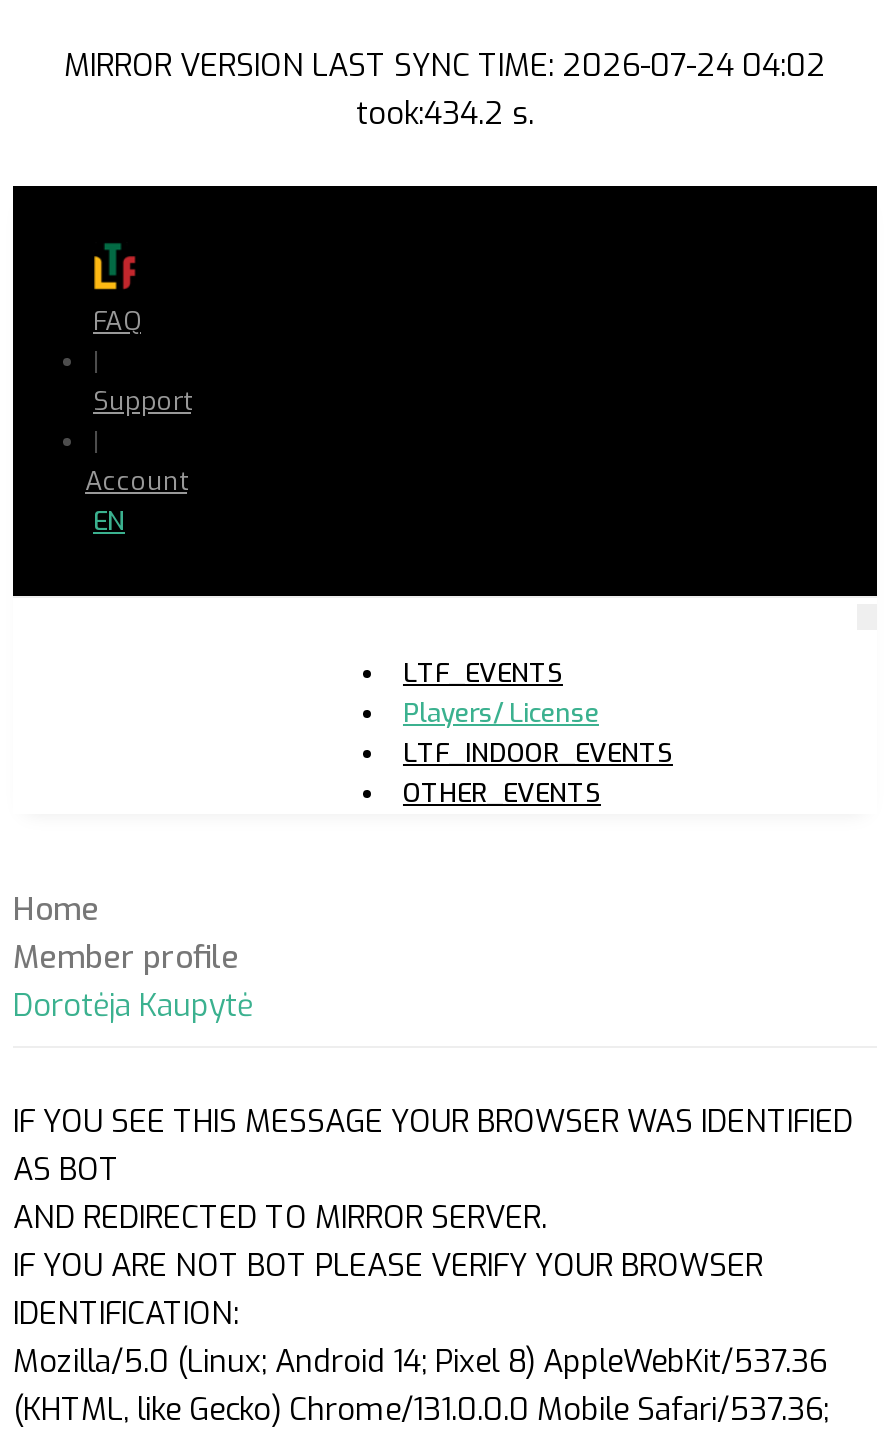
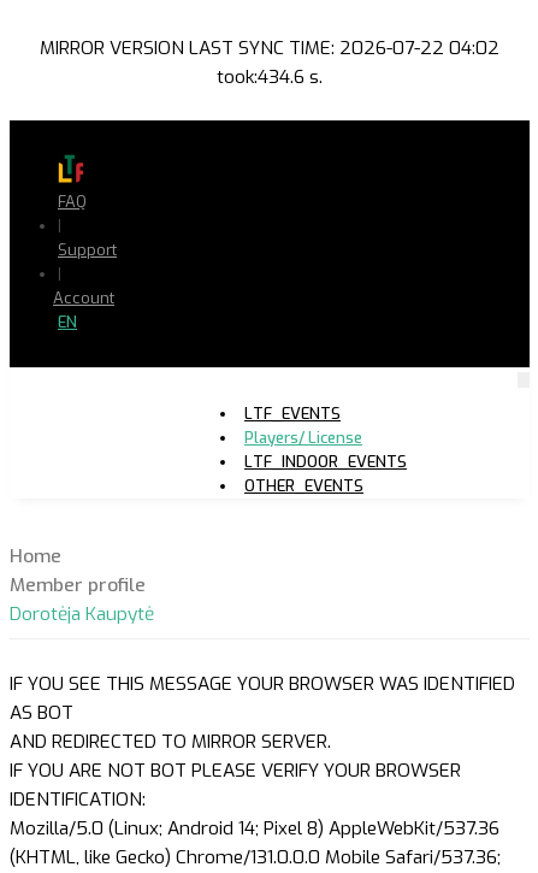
- MIRROR VERSION LAST SYNC TIME: 2026-07-24 04:02
+ MIRROR VERSION LAST SYNC TIME: 2026-07-22 04:02

- took:434.2 s.
+ took:434.6 s.
